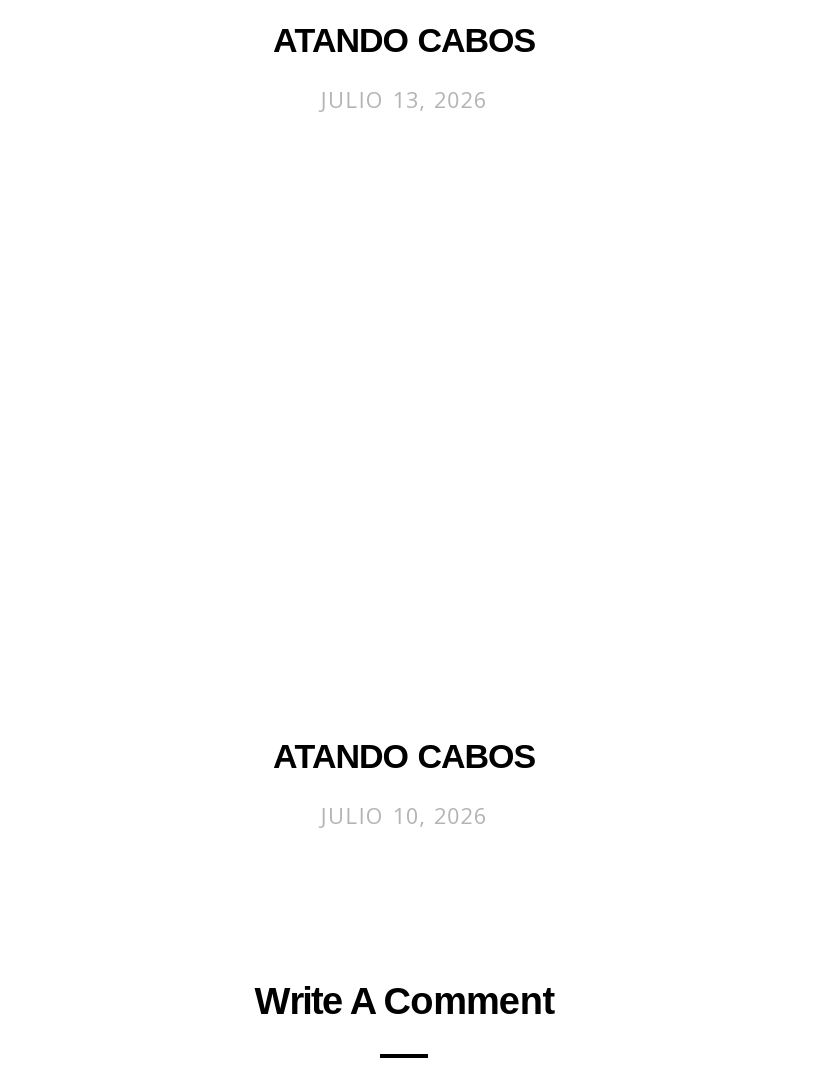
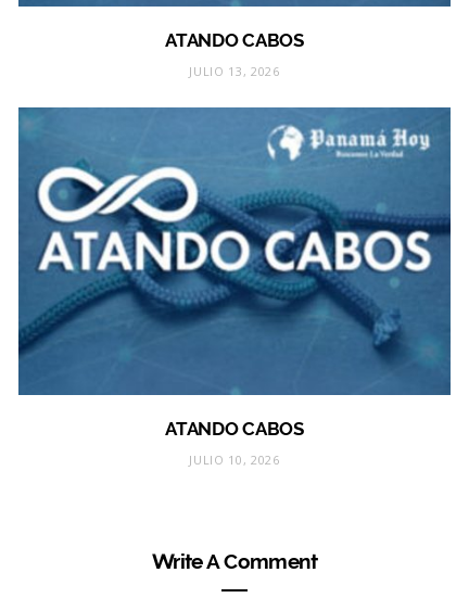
+ [image]
